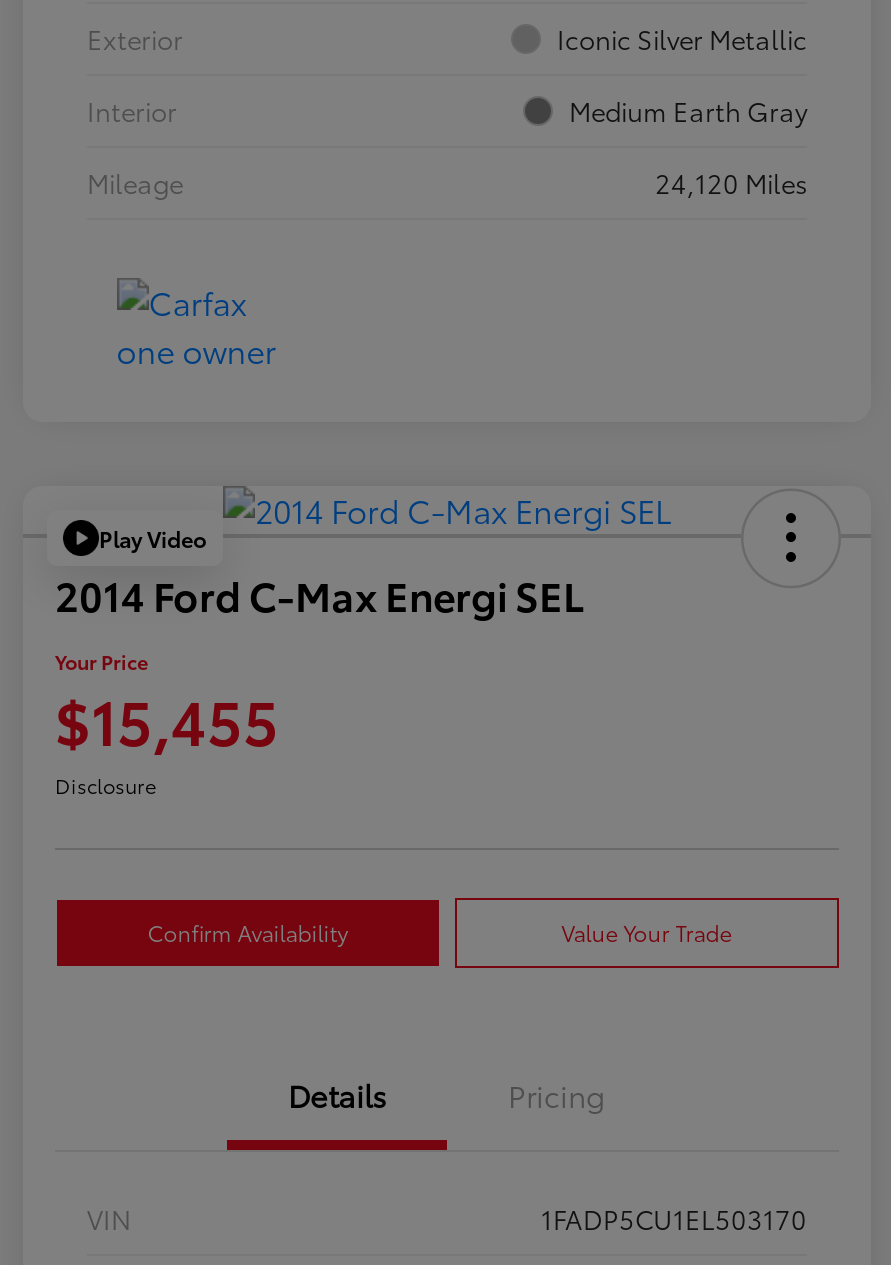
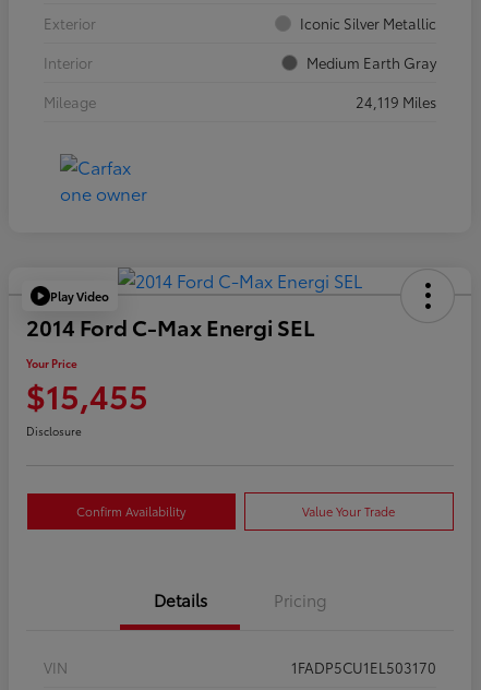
- 24,120 Miles
+ 24,119 Miles
